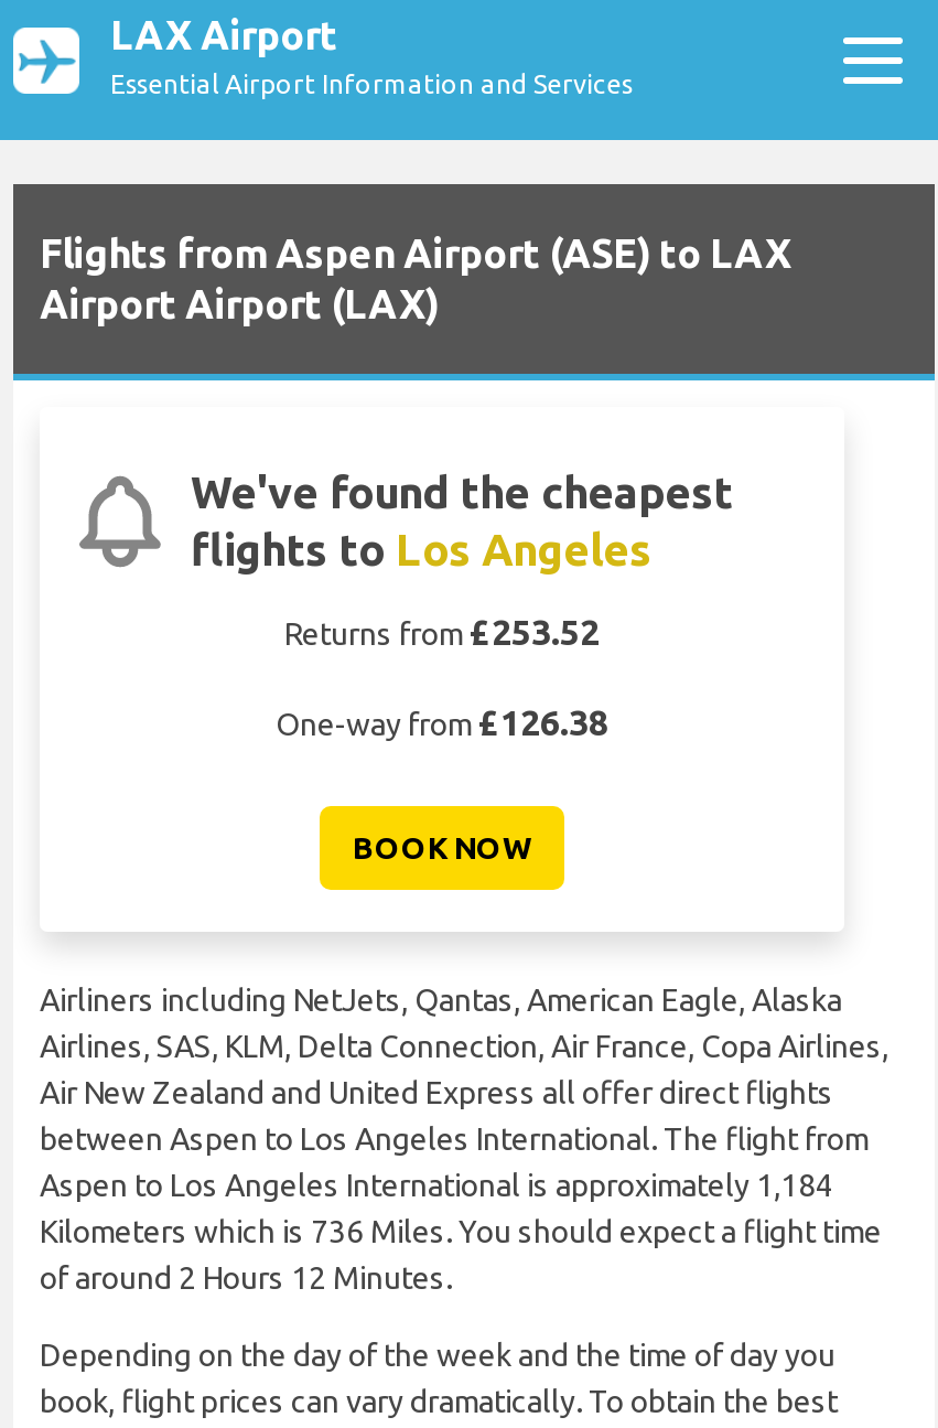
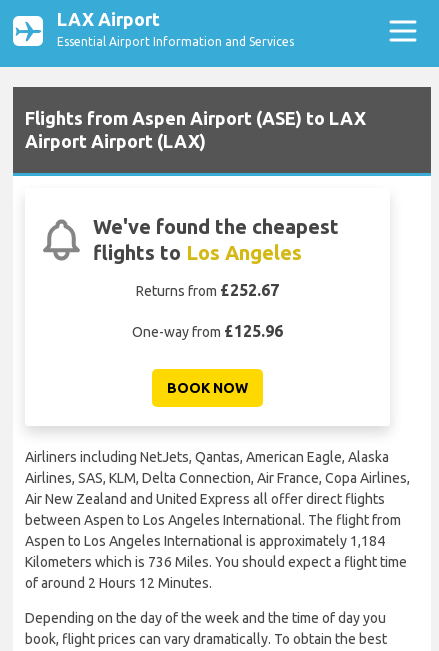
- Returns from £253.52
+ Returns from £252.67

- One-way from £126.38
+ One-way from £125.96
